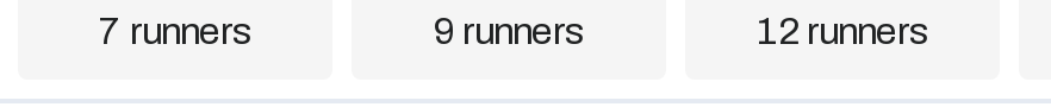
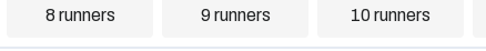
- 7 runners
+ 8 runners

- 12 runners
+ 10 runners
